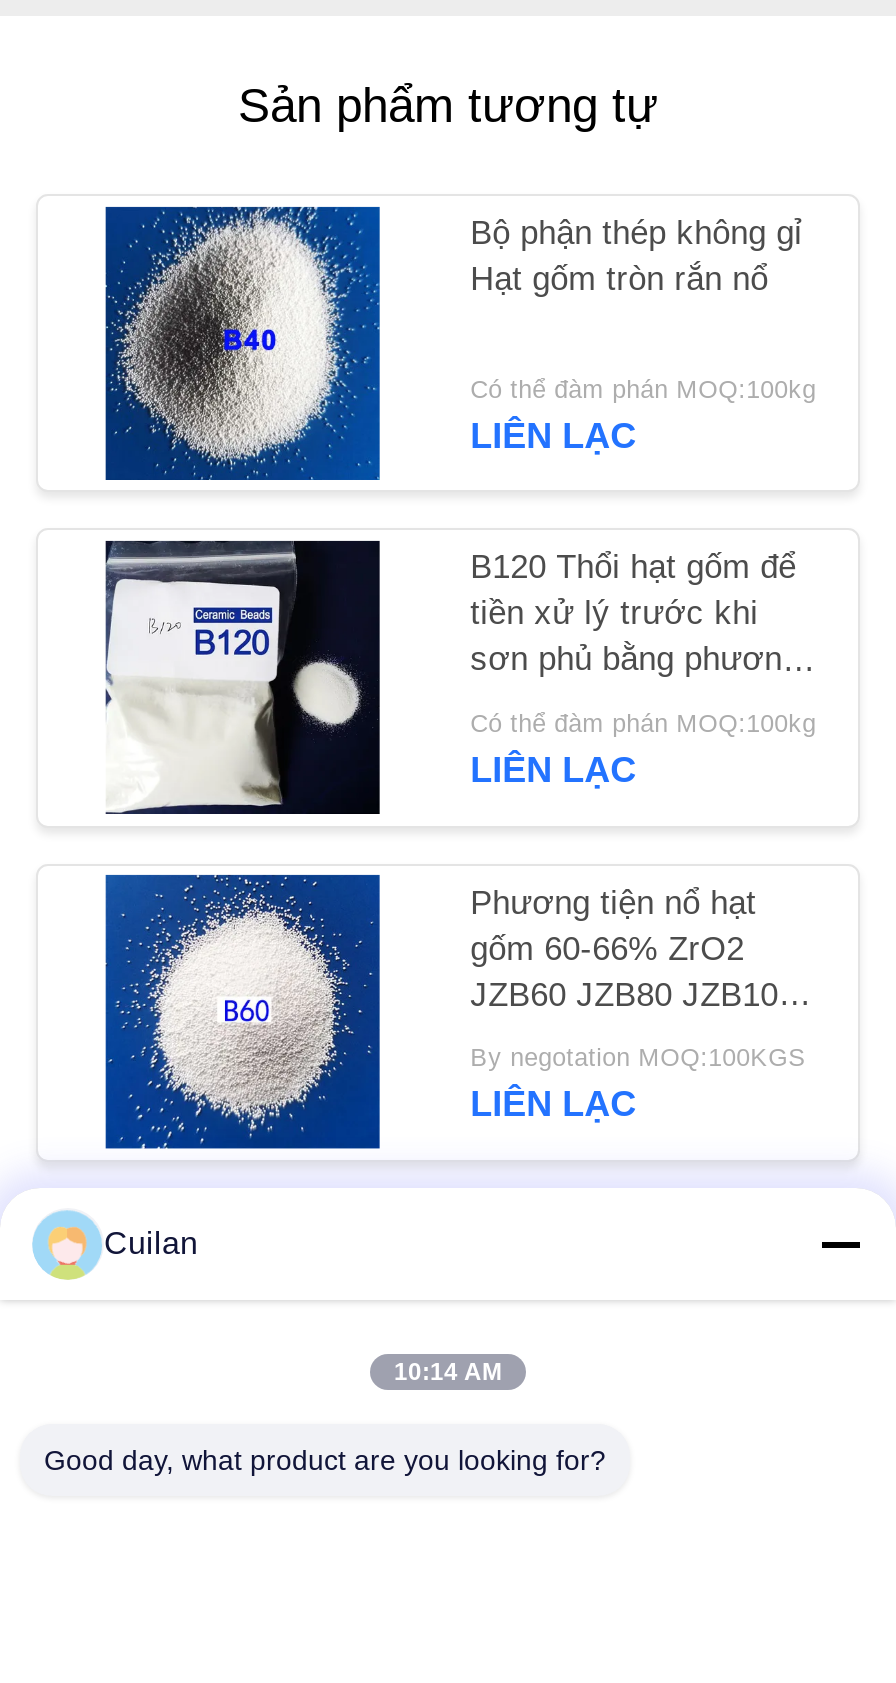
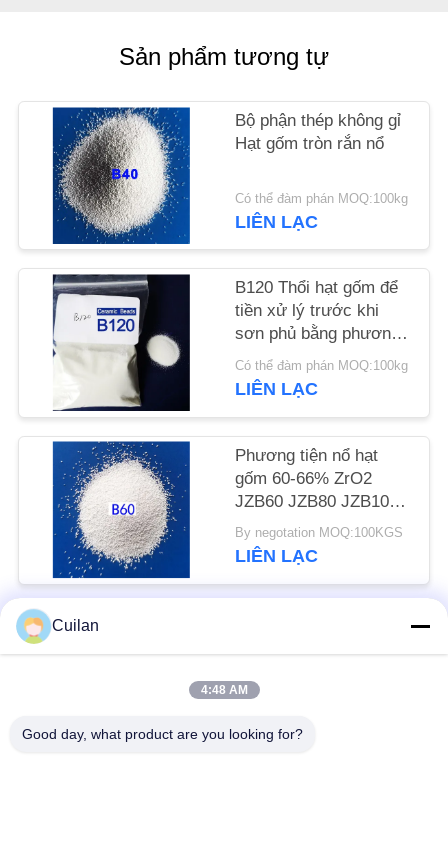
- 10:14 AM
+ 4:48 AM
